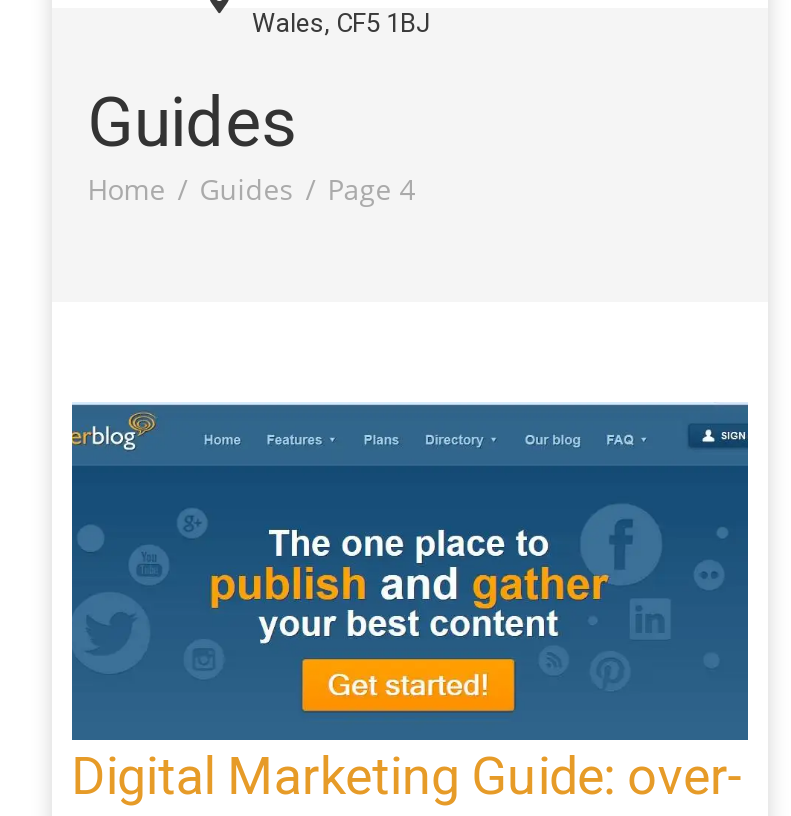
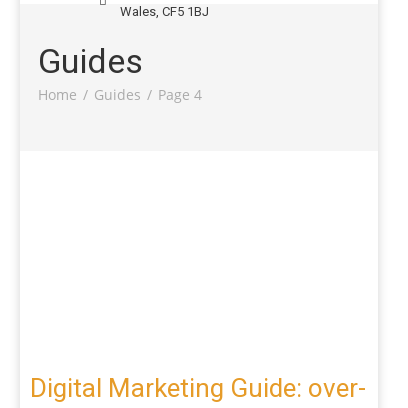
- [image]
